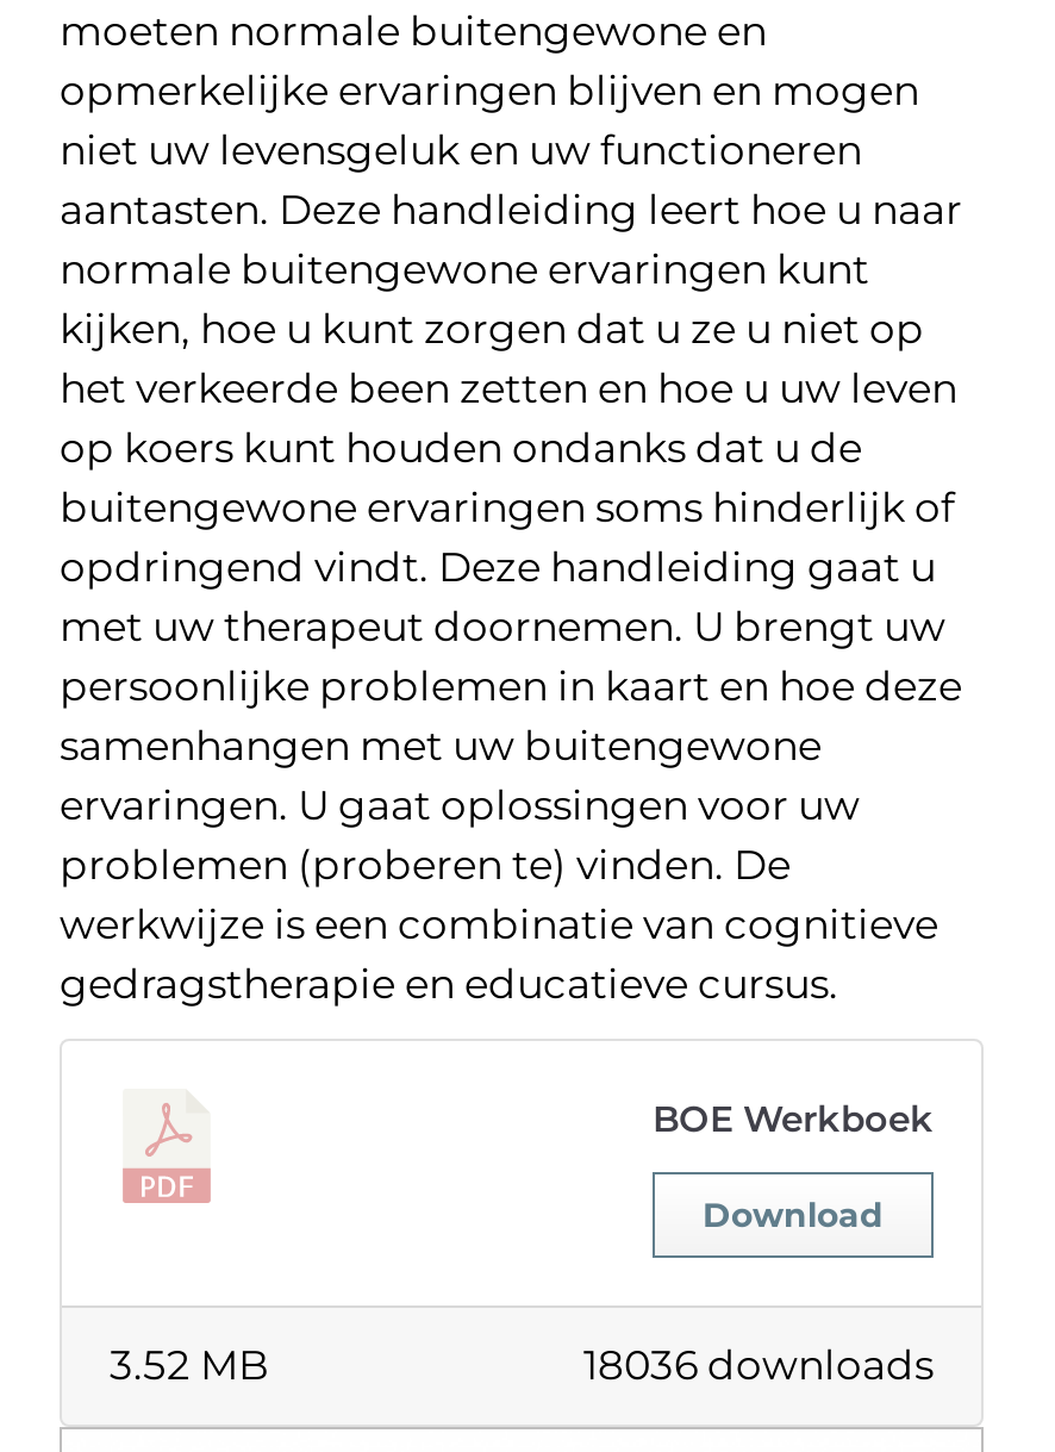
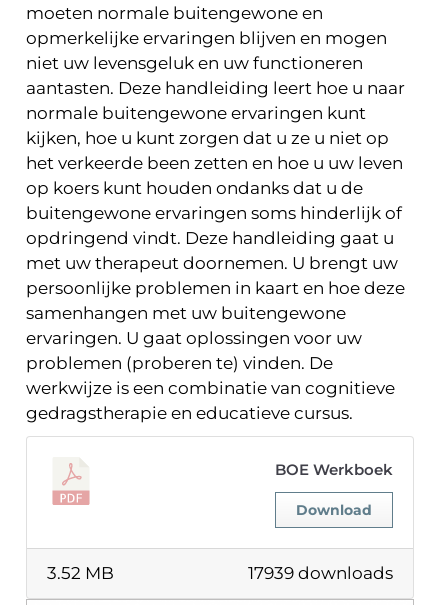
- 18036 downloads
+ 17939 downloads
